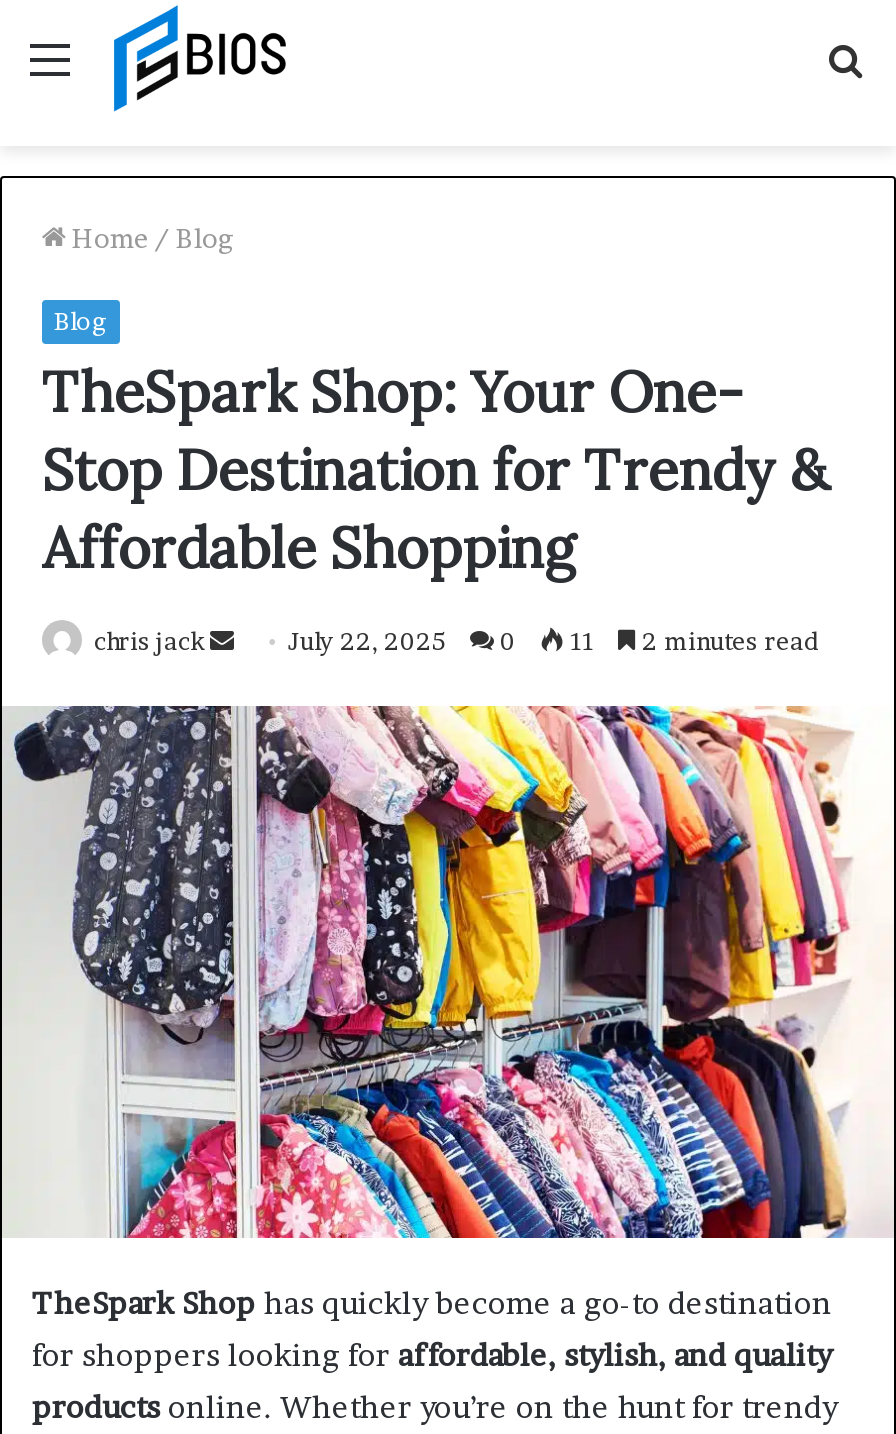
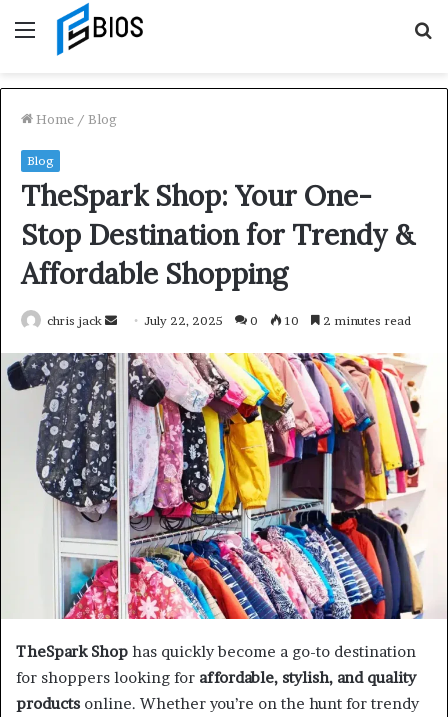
- 11
+ 10
